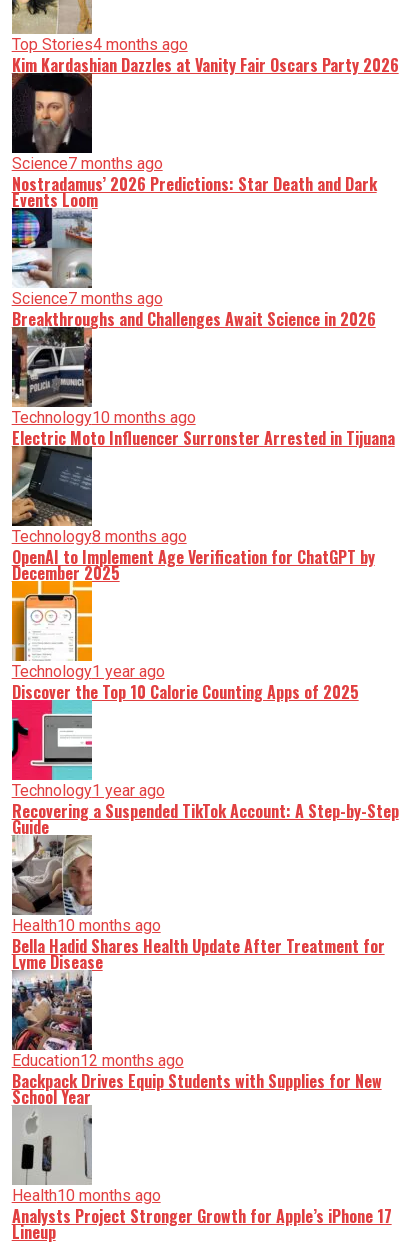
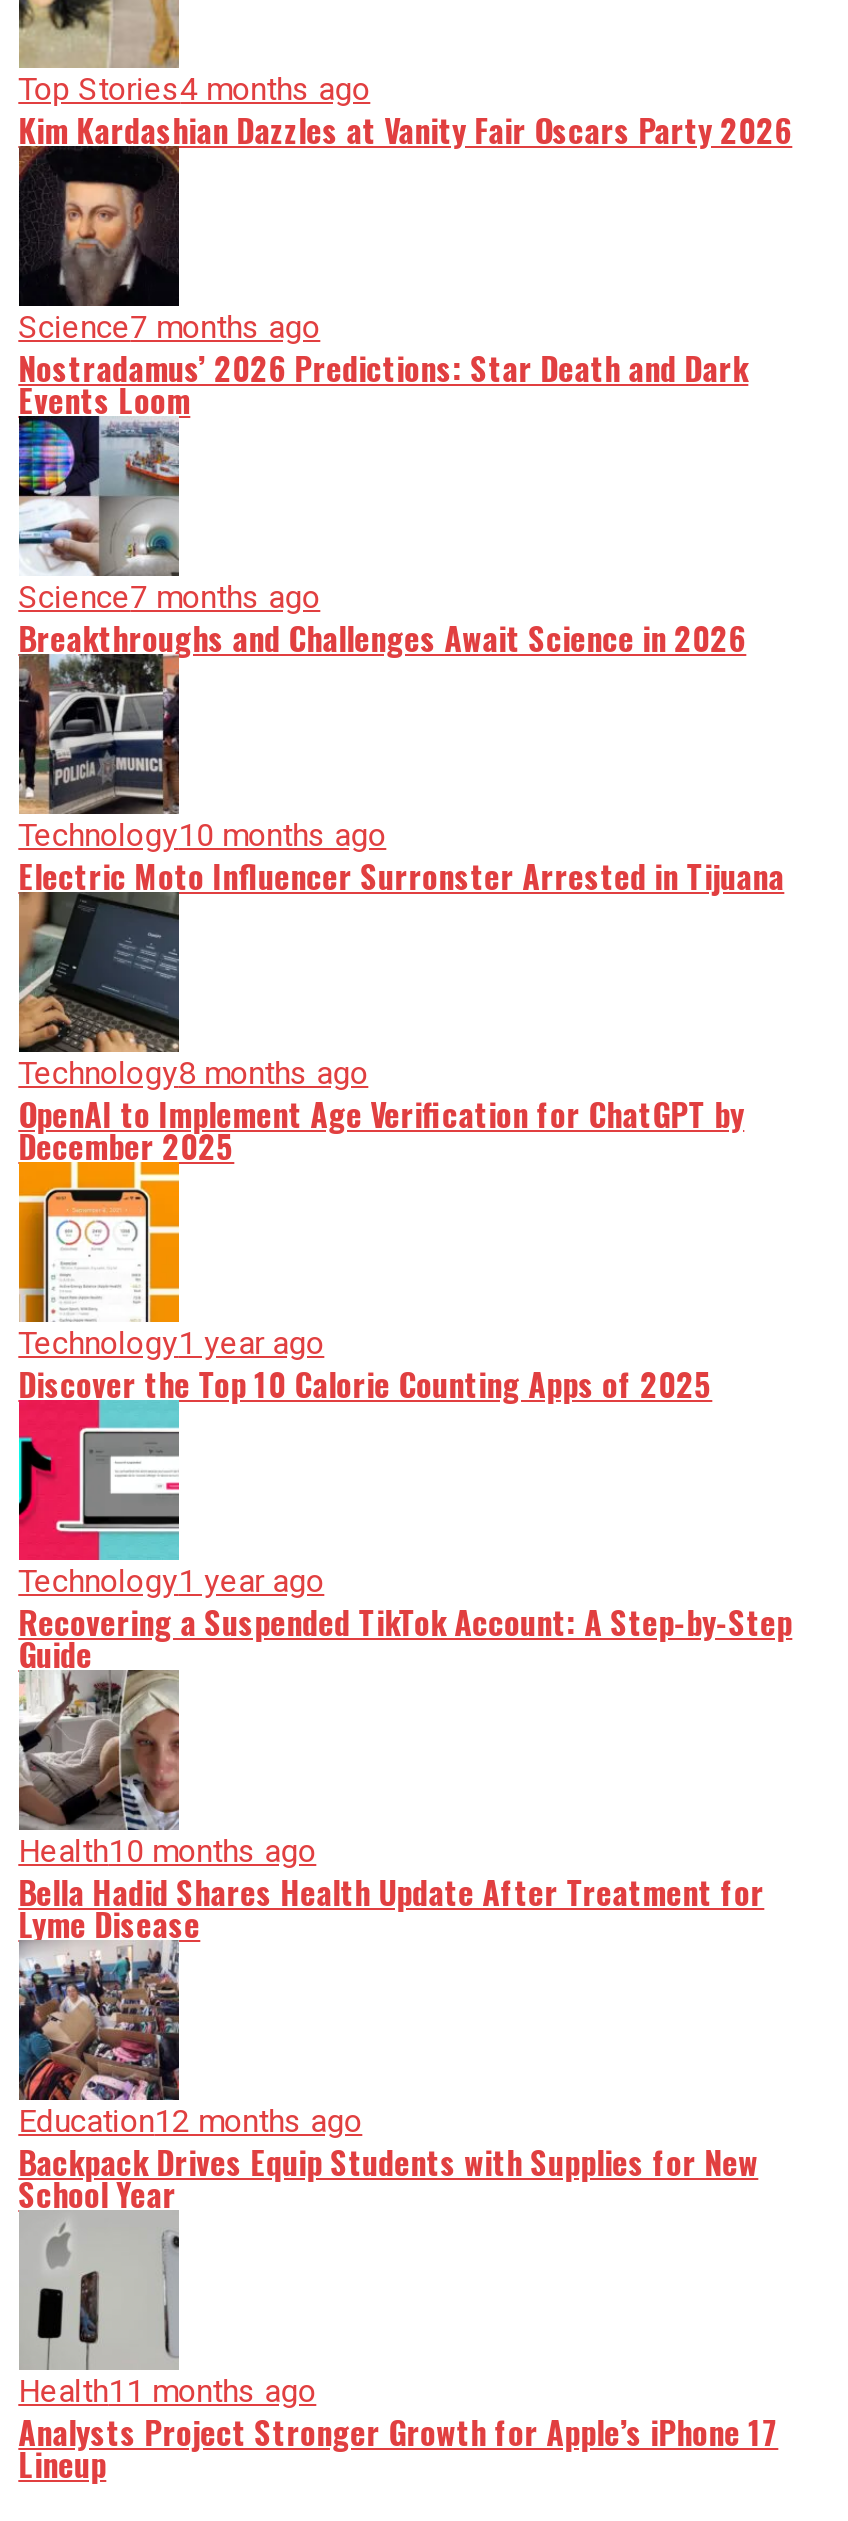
- Health10 months ago
+ Health11 months ago
